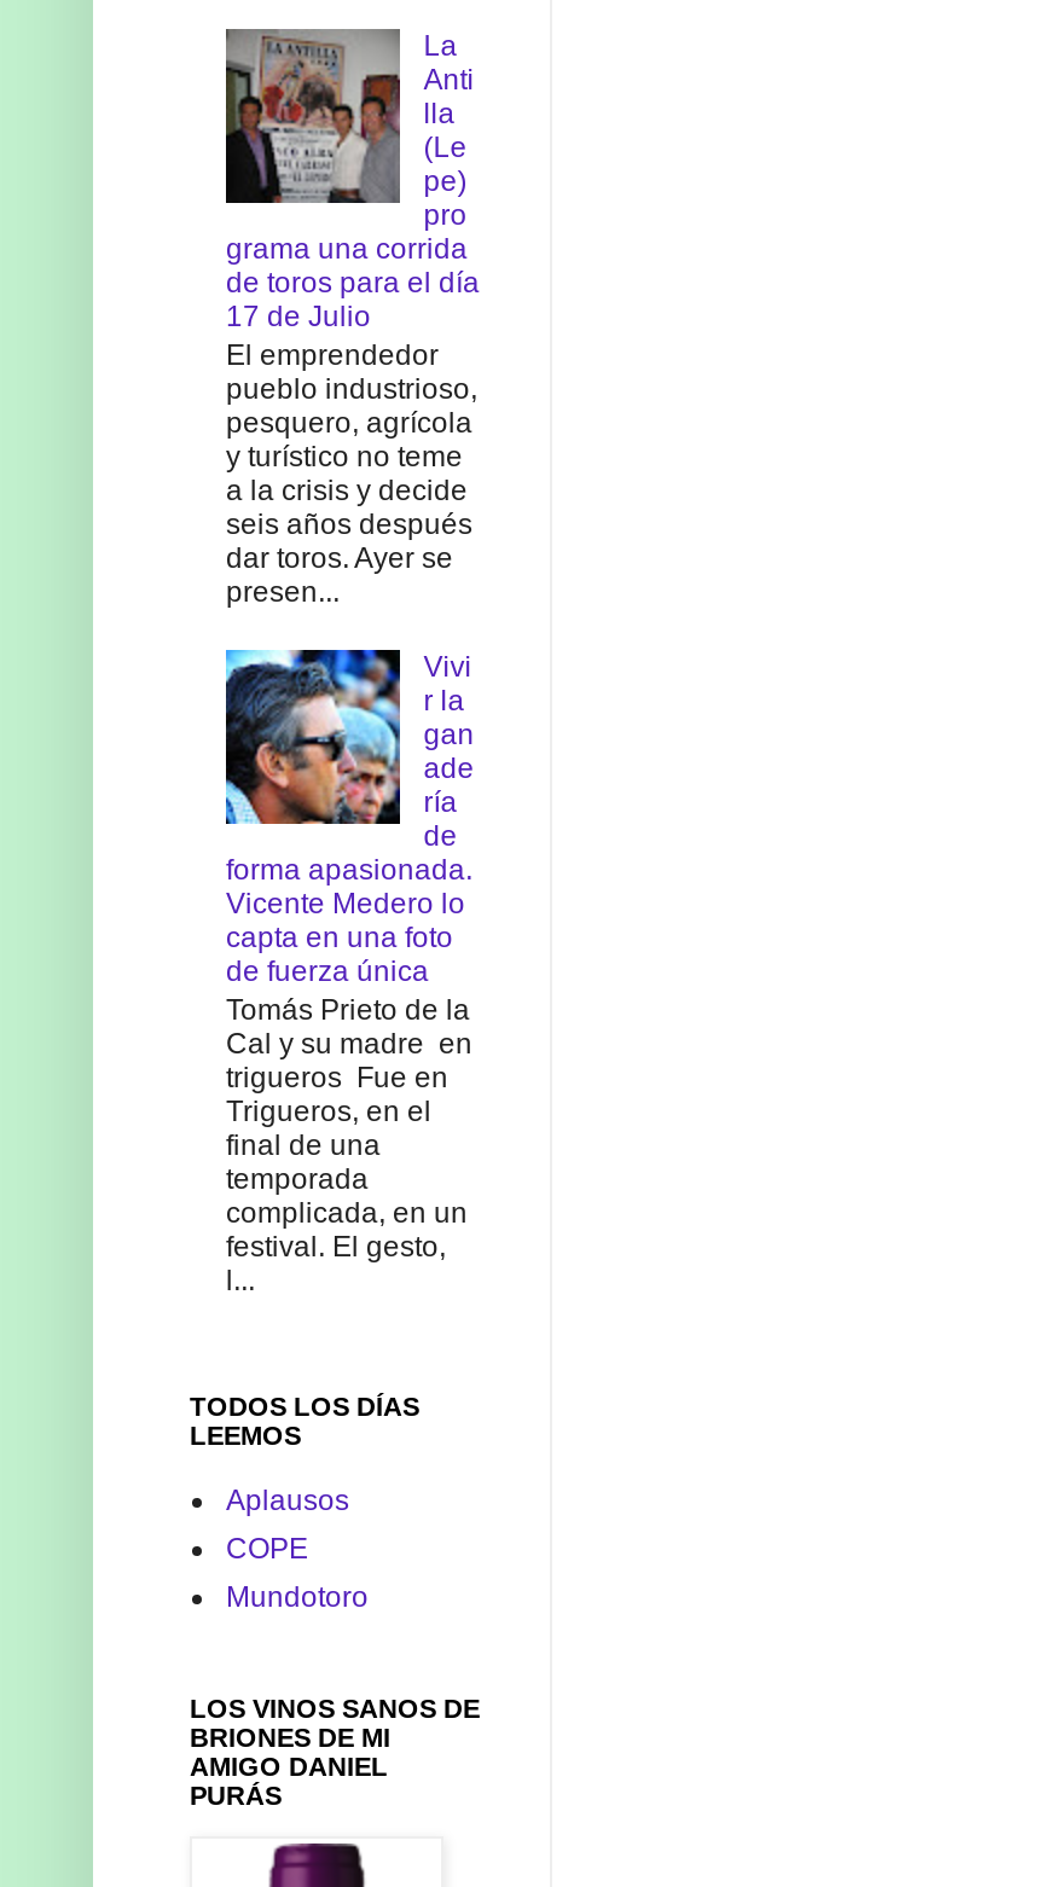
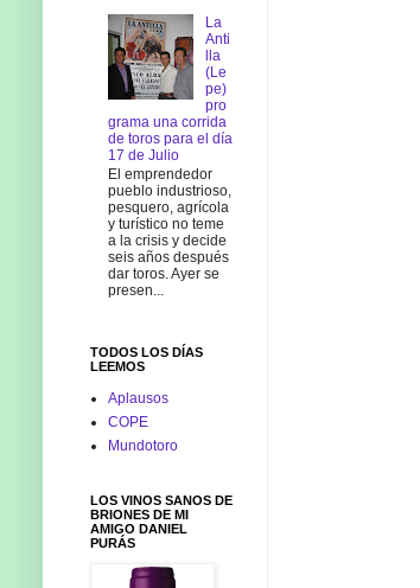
- [image]
- Vivi
- r la
- gan
- ade
- ría
- de
- forma apasionada.
- Vicente Medero lo
- capta en una foto
- de fuerza única
- Tomás Prieto de la
- Cal y su madre en
- trigueros Fue en
- Trigueros, en el
- final de una
- temporada
- complicada, en un
- festival. El gesto,
- l...
